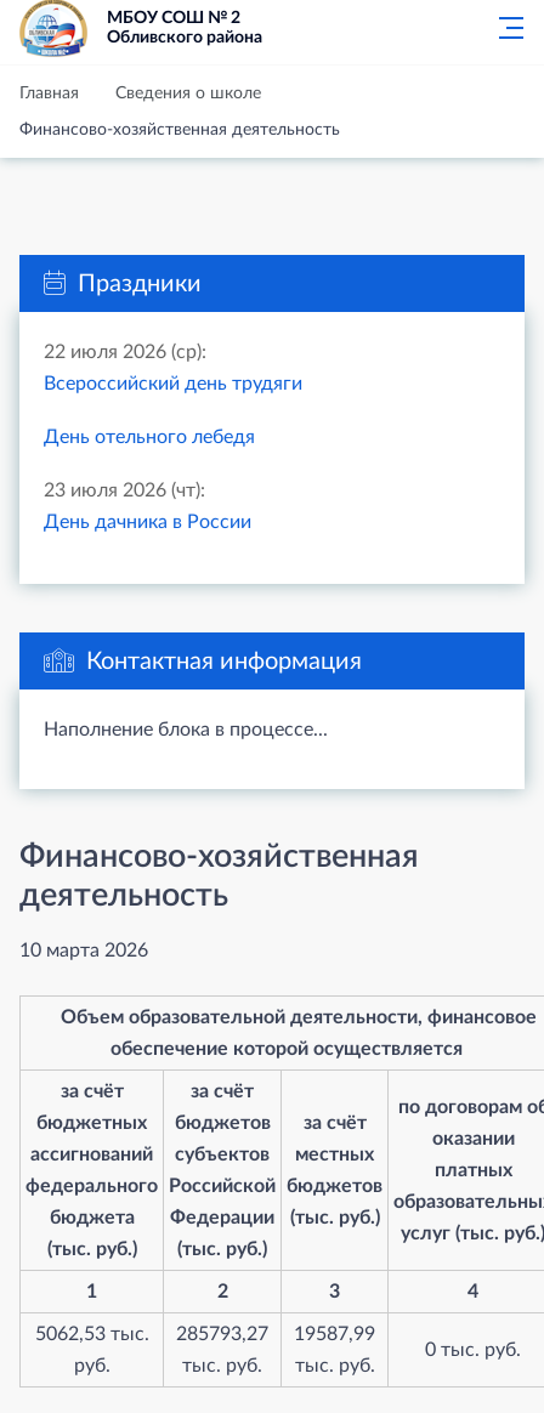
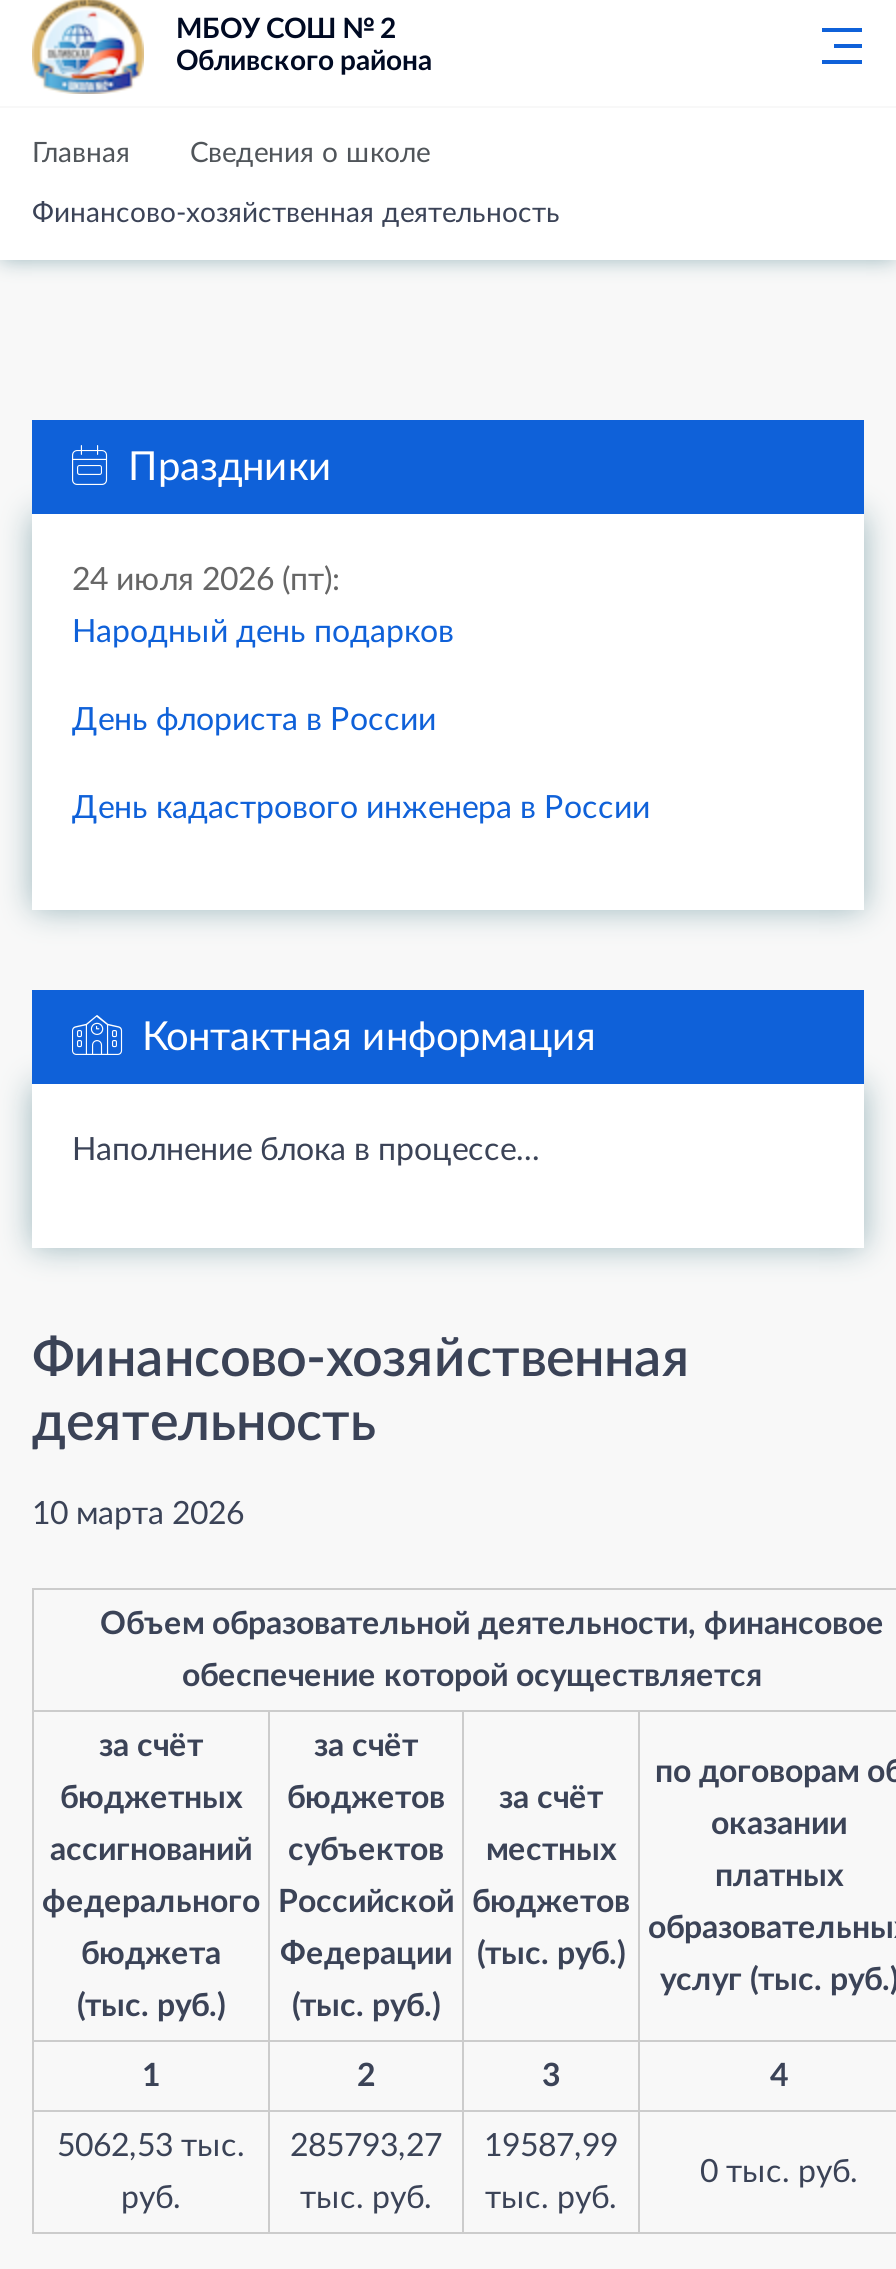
- 22 июля 2026 (ср):
- Всероссийский день трудяги
- День отельного лебедя
- 23 июля 2026 (чт):
- День дачника в России
+ 24 июля 2026 (пт):
+ Народный день подарков
+ День флориста в России
+ День кадастрового инженера в России
